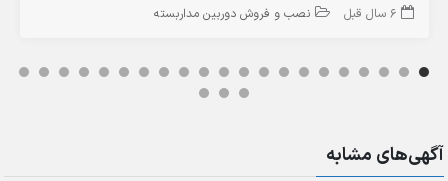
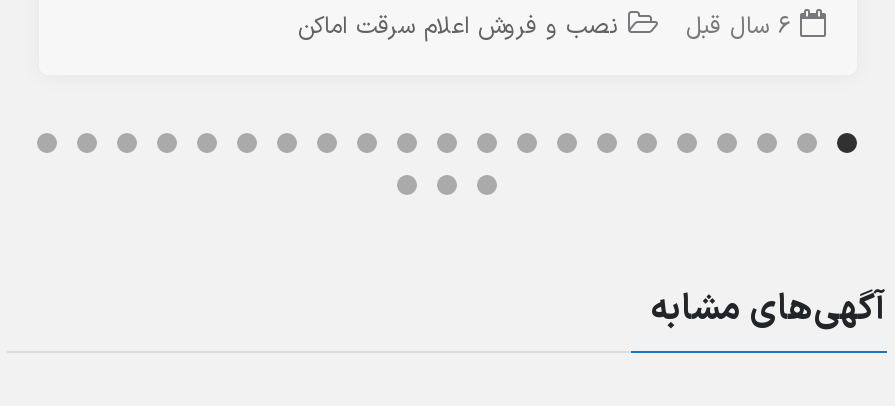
- نصب و فروش دوربین مداربسته
+ نصب و فروش اعلام سرقت اماکن
